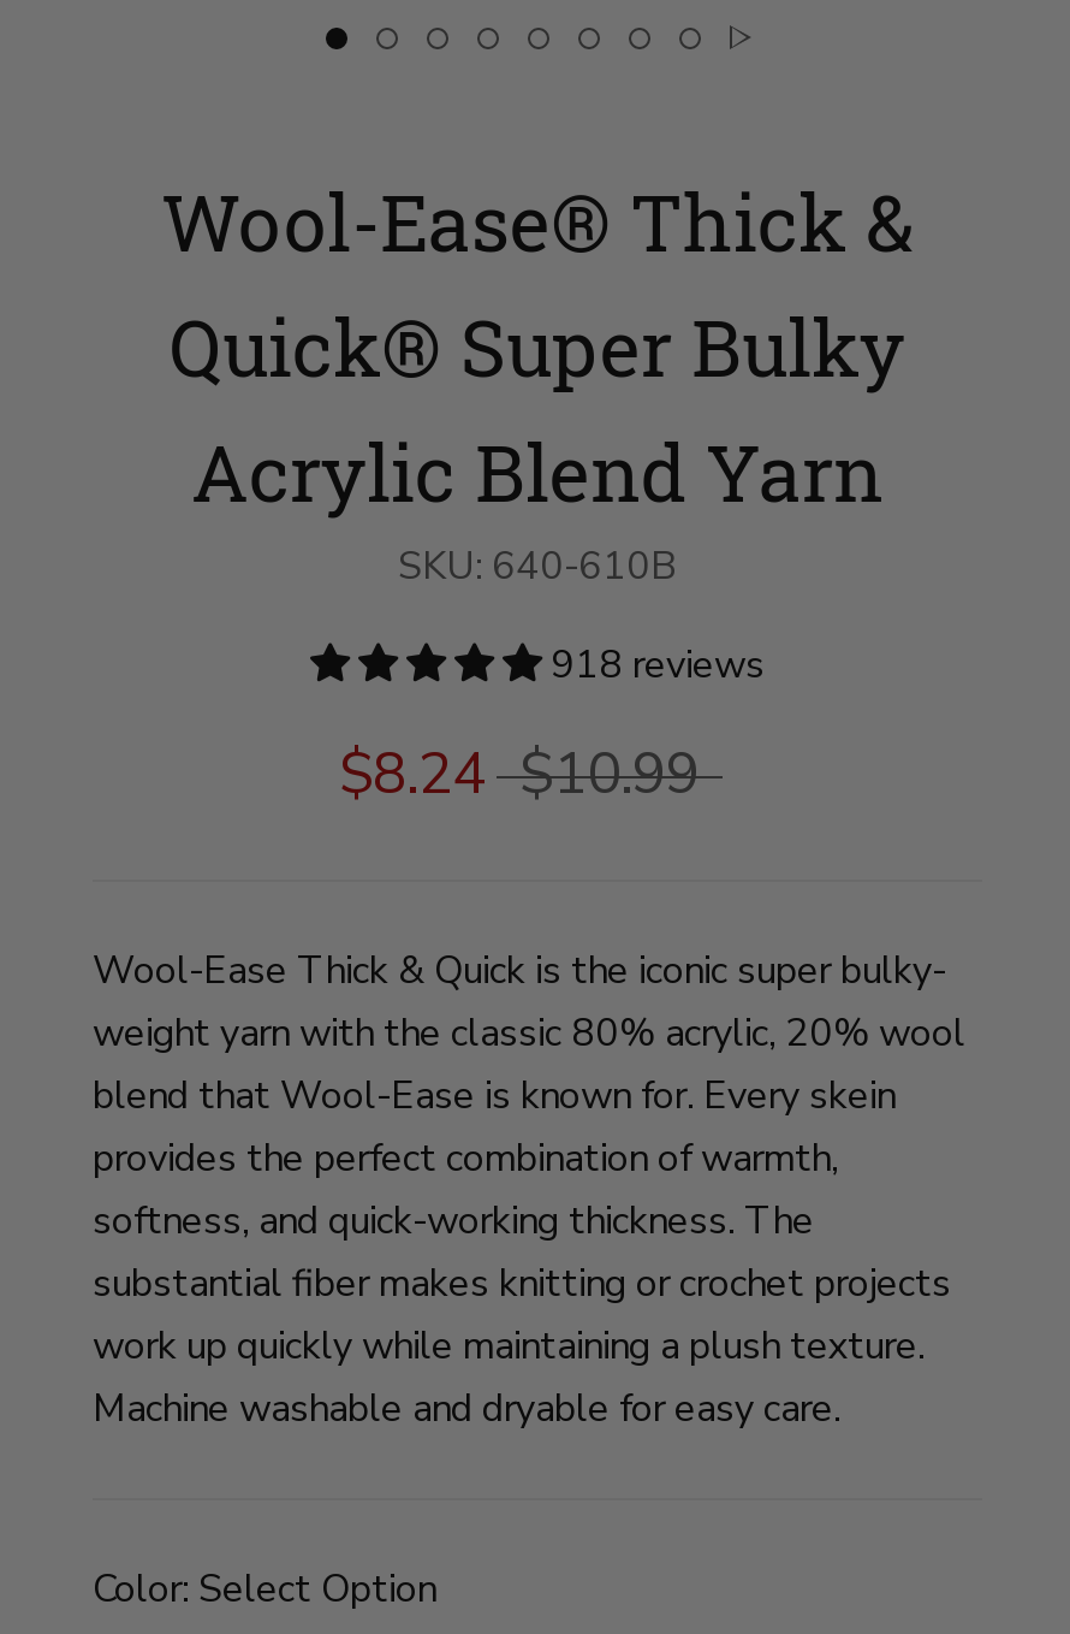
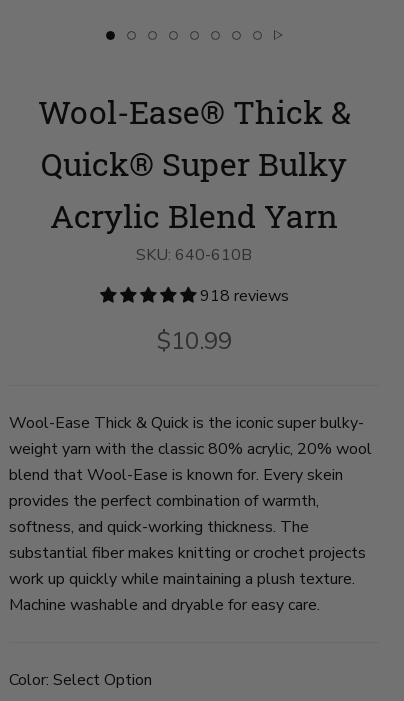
- $8.24 $10.99
+ $10.99
